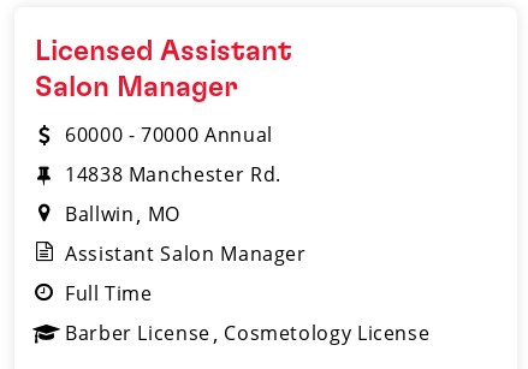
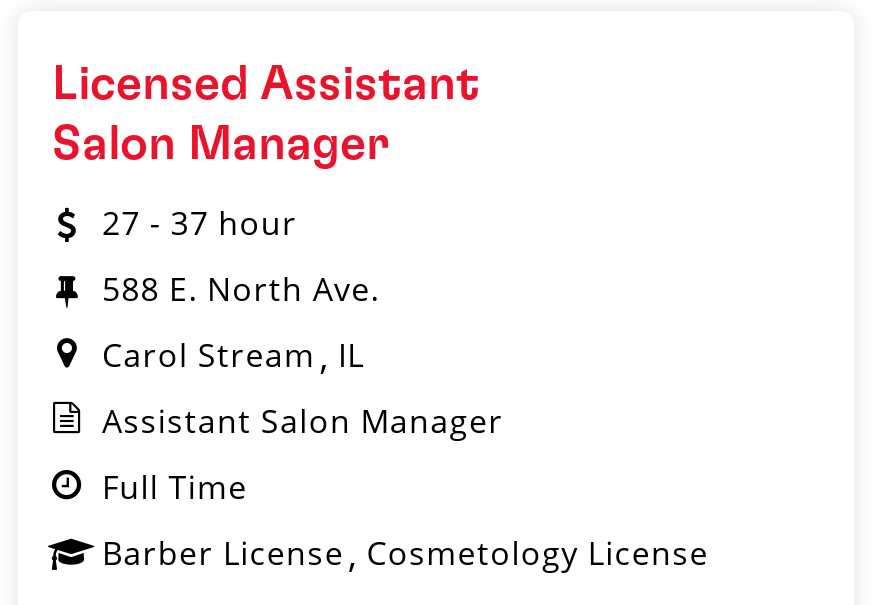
- 60000 - 70000 Annual
+ 27 - 37 hour

- 14838 Manchester Rd.
+ 588 E. North Ave.

- Ballwin MO
+ Carol Stream IL
